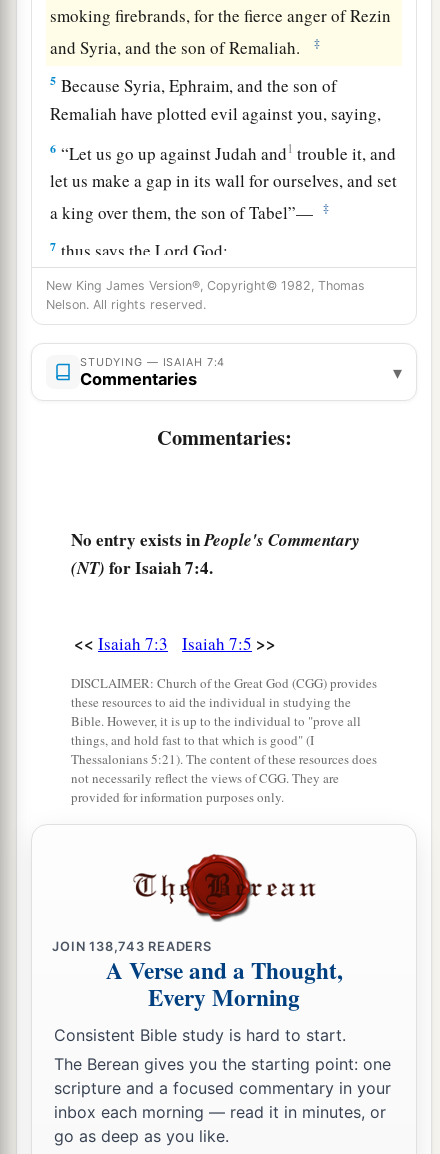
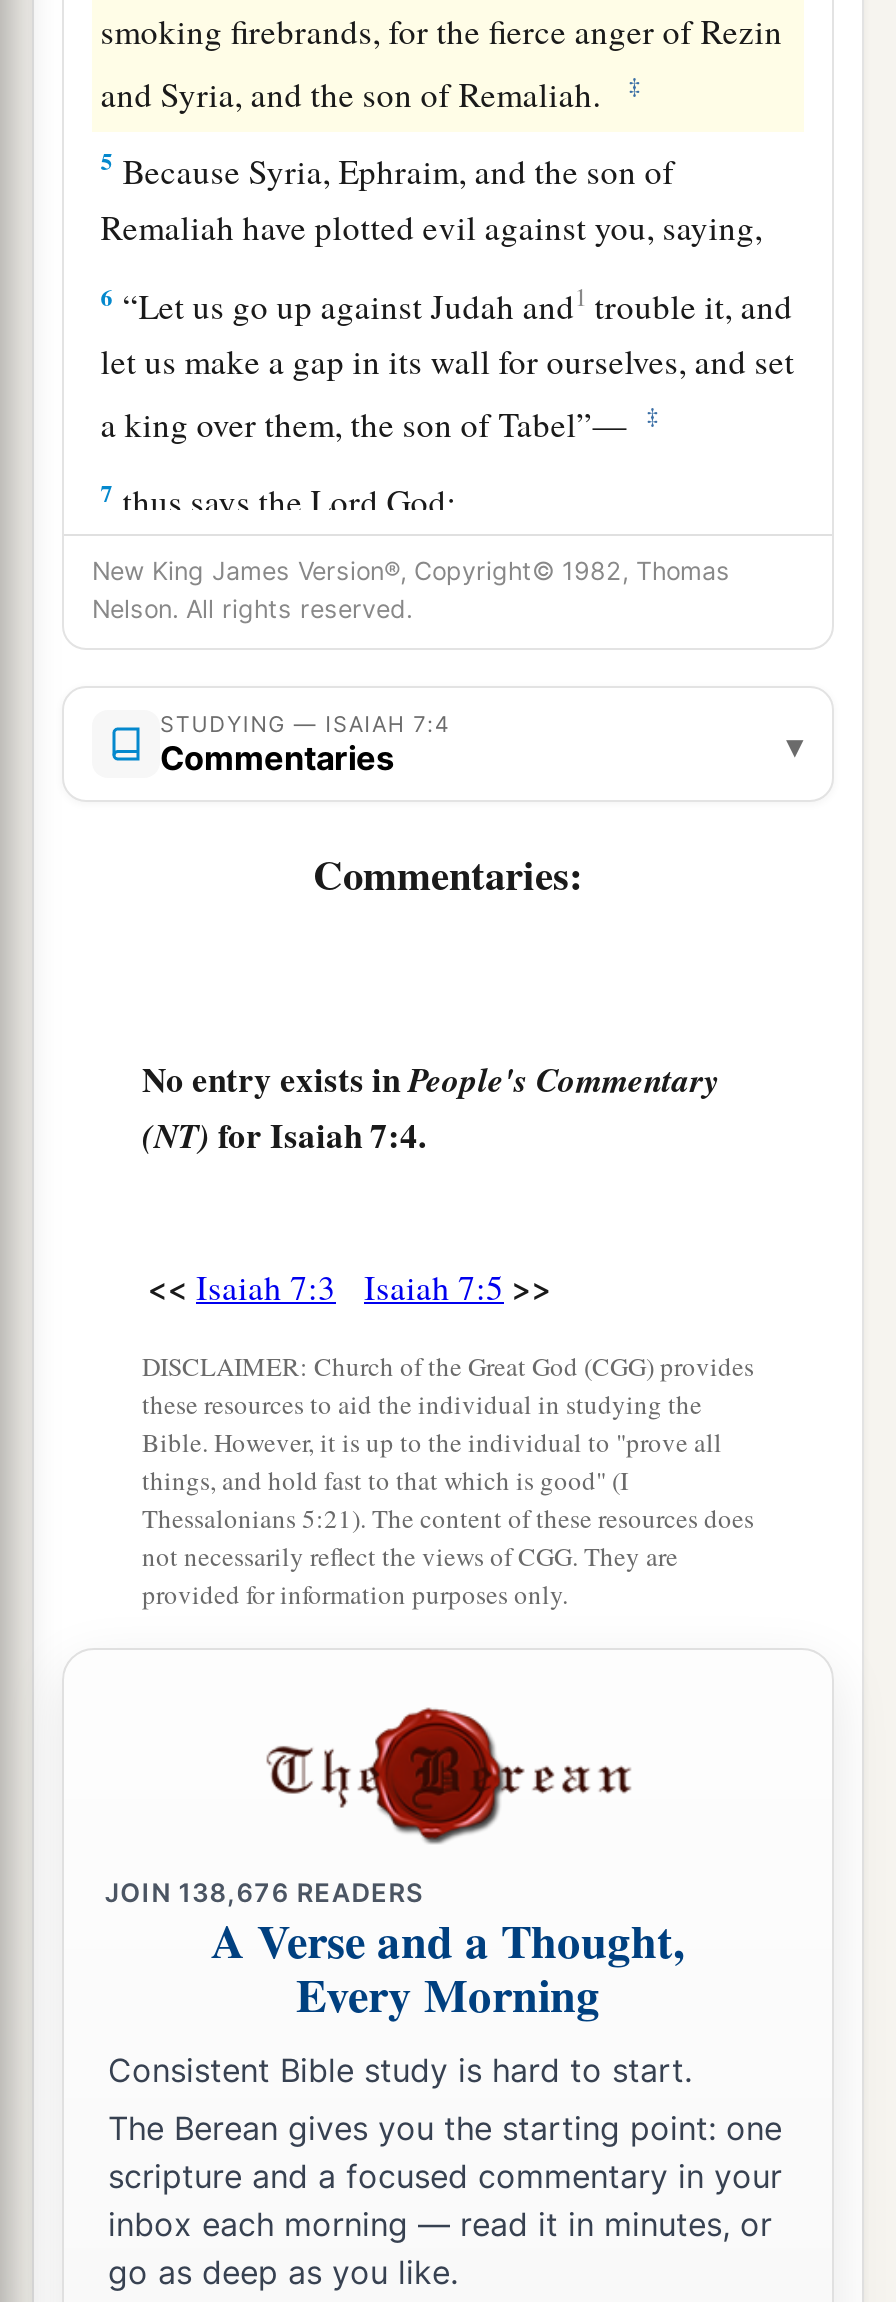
- JOIN 138,743 READERS
+ JOIN 138,676 READERS
